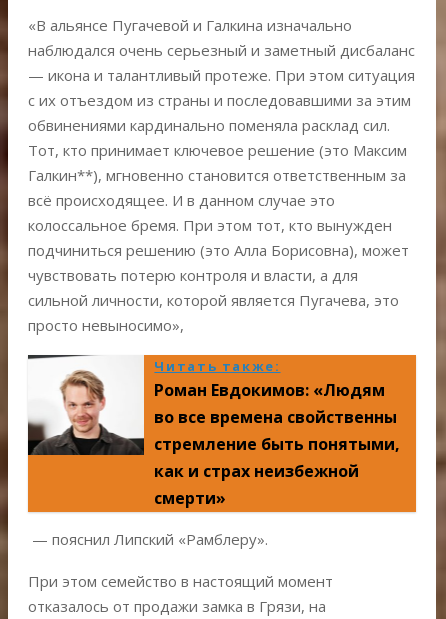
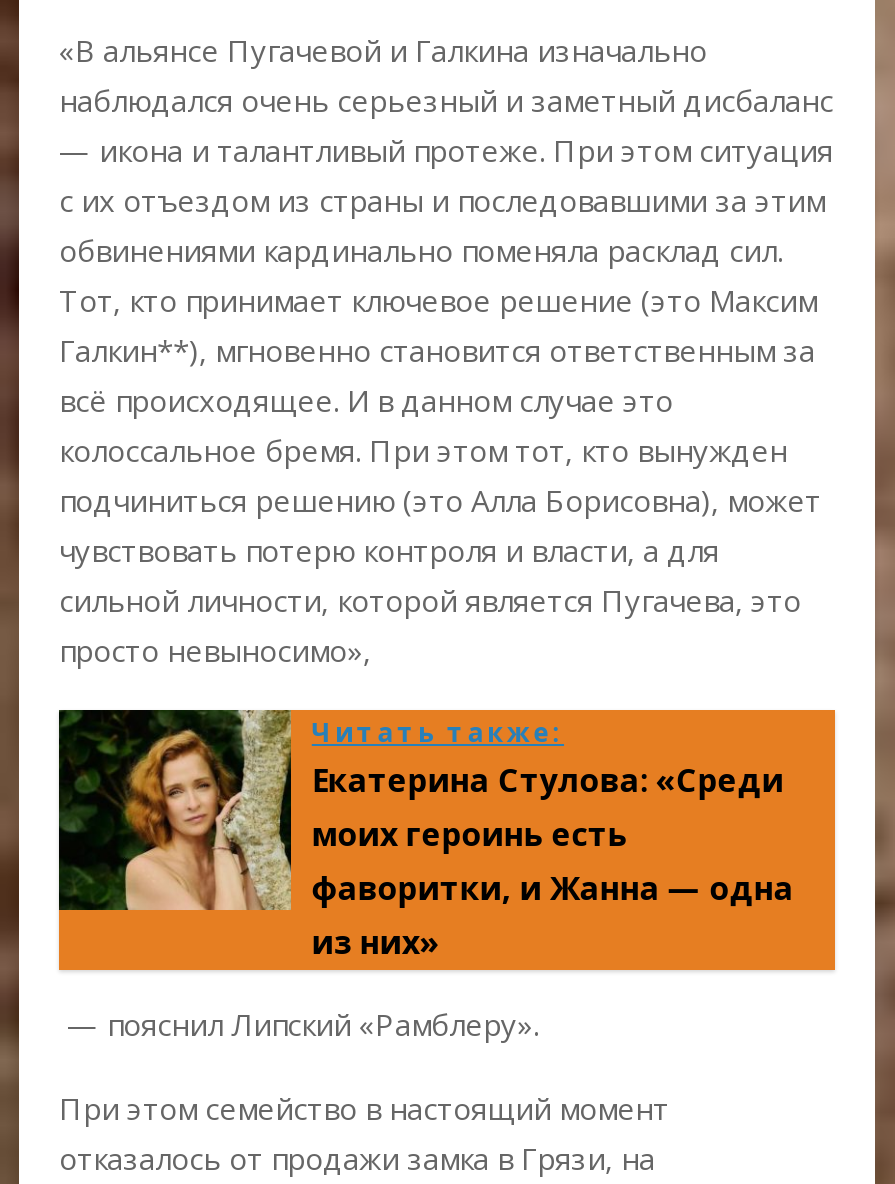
- [image]
- Роман Евдокимов: «Людям
- во все времена свойственны
- стремление быть понятыми,
- как и страх неизбежной
- смерти»
+ [image]
+ Екатерина Стулова: «Среди
+ моих героинь есть
+ фаворитки, и Жанна — одна
+ из них»
